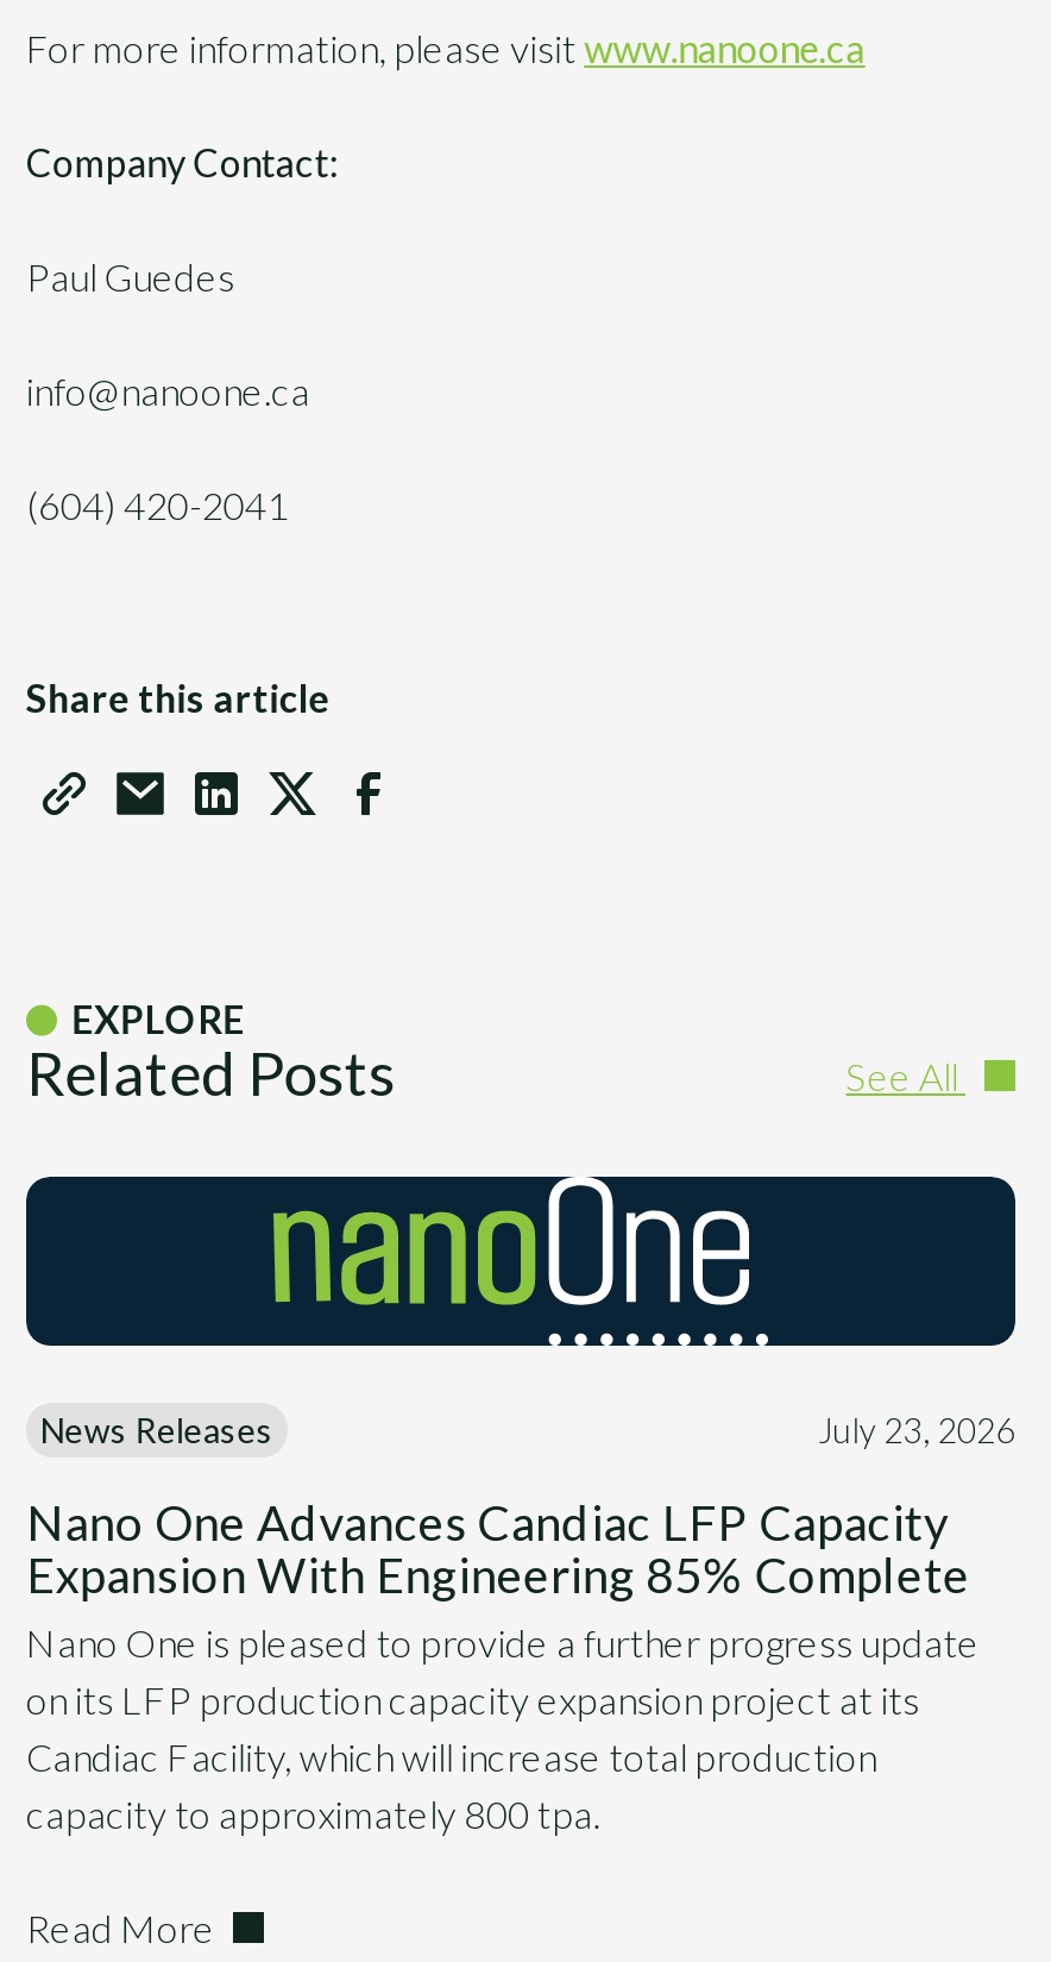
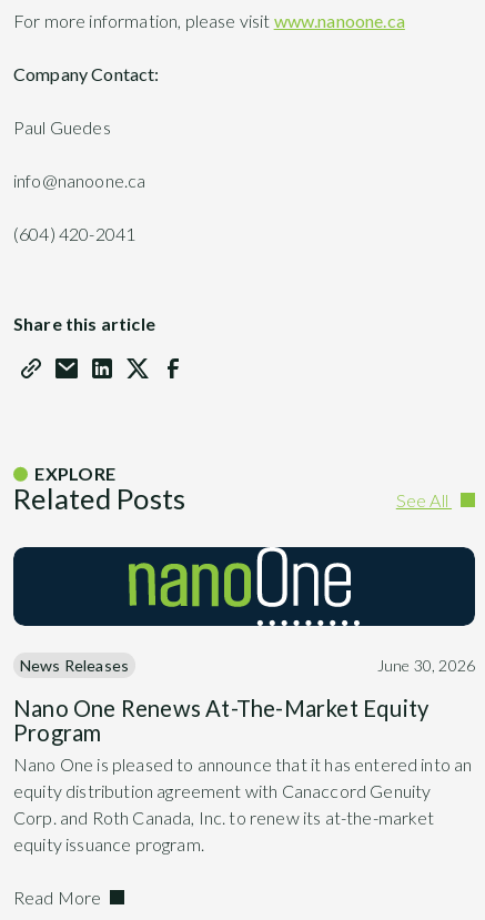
- July 23, 2026
+ June 30, 2026

- Nano One Advances Candiac LFP Capacity
- Expansion With Engineering 85% Complete
- Nano One is pleased to provide a further progress update
- on its LFP production capacity expansion project at its
- Candiac Facility, which will increase total production
- capacity to approximately 800 tpa.
+ Nano One Renews At-The-Market Equity
+ Program
+ Nano One is pleased to announce that it has entered into an
+ equity distribution agreement with Canaccord Genuity
+ Corp. and Roth Canada, Inc. to renew its at-the-market
+ equity issuance program.
